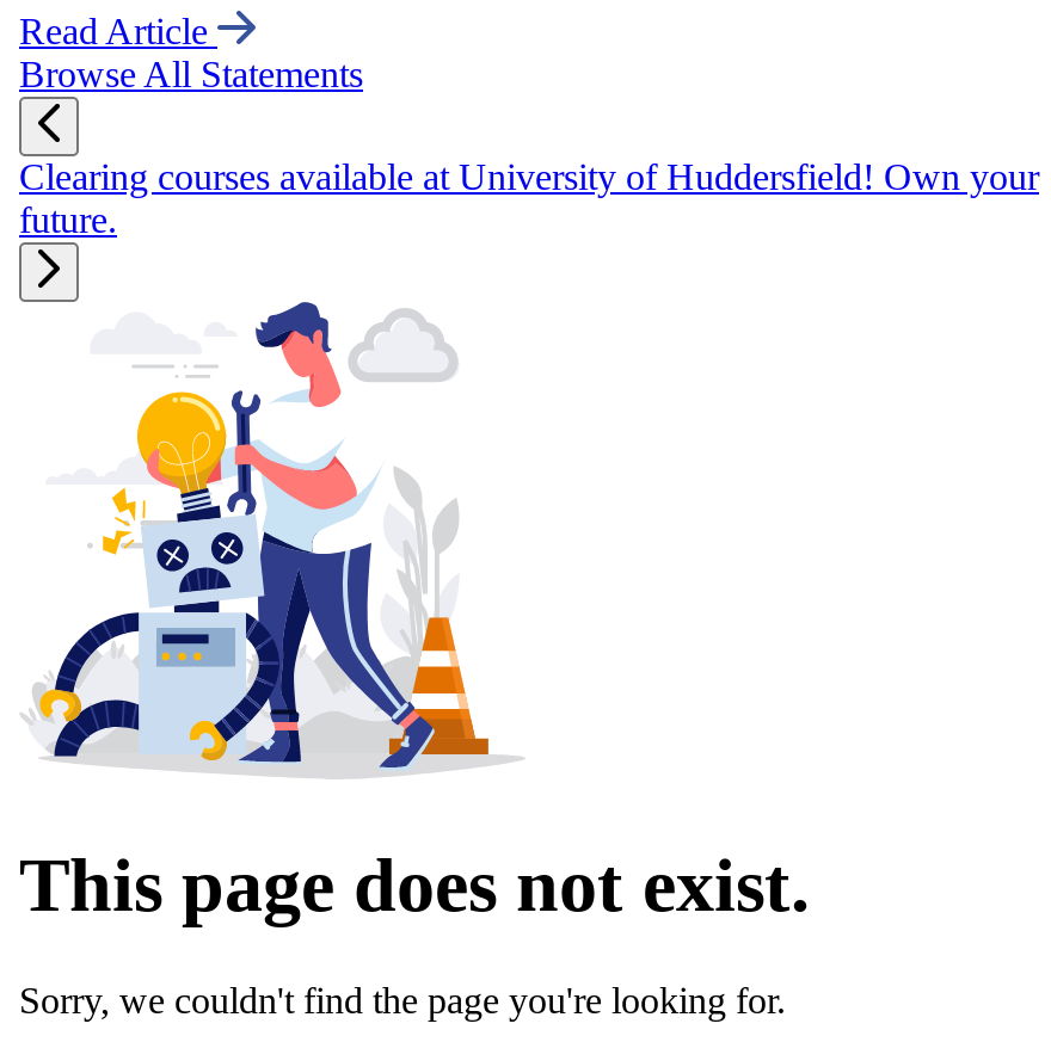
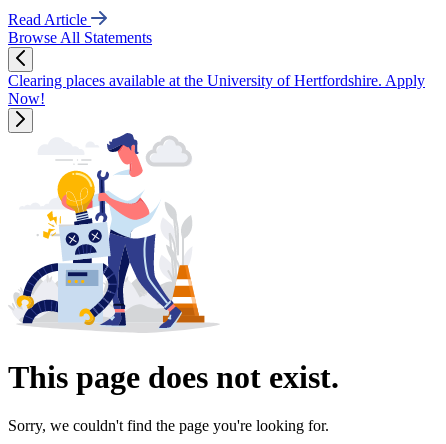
- Clearing courses available at University of Huddersfield! Own your
- future.
+ Clearing places available at the University of Hertfordshire. Apply
+ Now!
